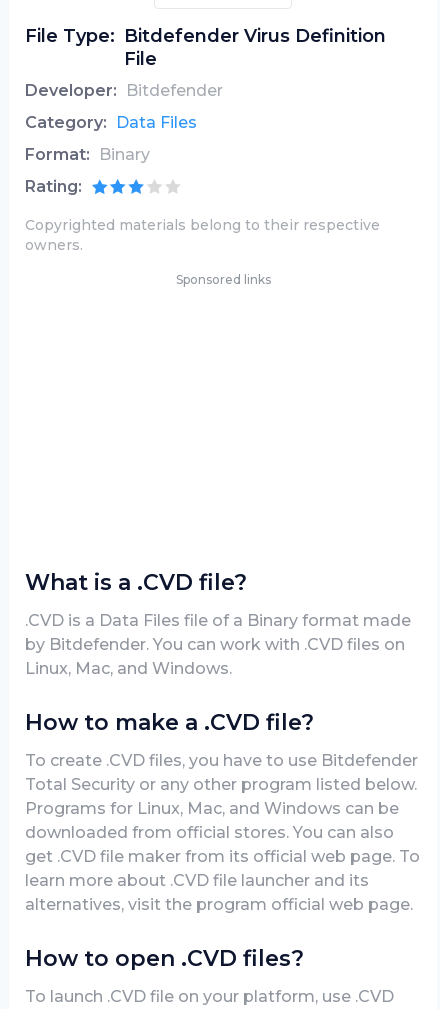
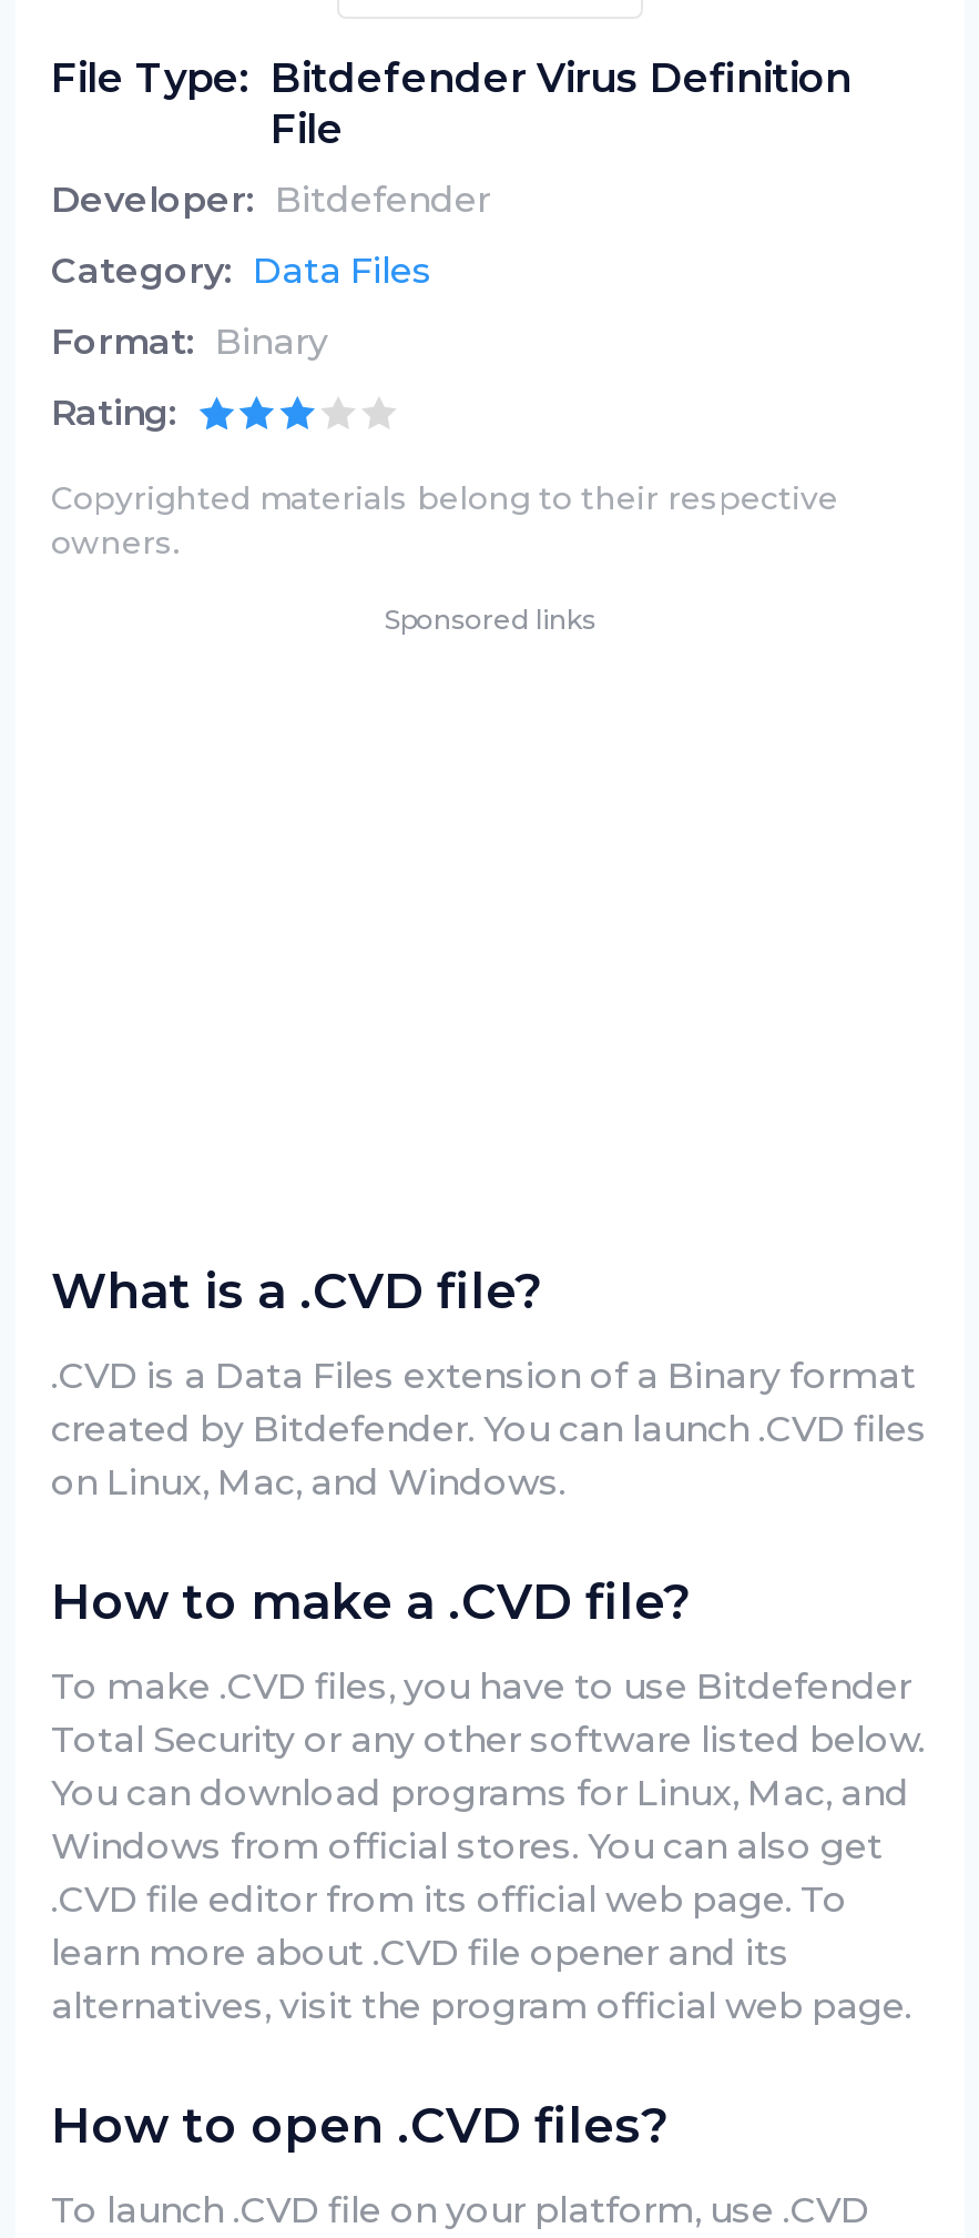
- .CVD is a Data Files file of a Binary format made
- by Bitdefender. You can work with .CVD files on
- Linux, Mac, and Windows.
+ .CVD is a Data Files extension of a Binary format
+ created by Bitdefender. You can launch .CVD files
+ on Linux, Mac, and Windows.

- To create .CVD files, you have to use Bitdefender
- Total Security or any other program listed below.
- Programs for Linux, Mac, and Windows can be
- downloaded from official stores. You can also
- get .CVD file maker from its official web page. To
- learn more about .CVD file launcher and its
+ To make .CVD files, you have to use Bitdefender
+ Total Security or any other software listed below.
+ You can download programs for Linux, Mac, and
+ Windows from official stores. You can also get
+ .CVD file editor from its official web page. To
+ learn more about .CVD file opener and its
